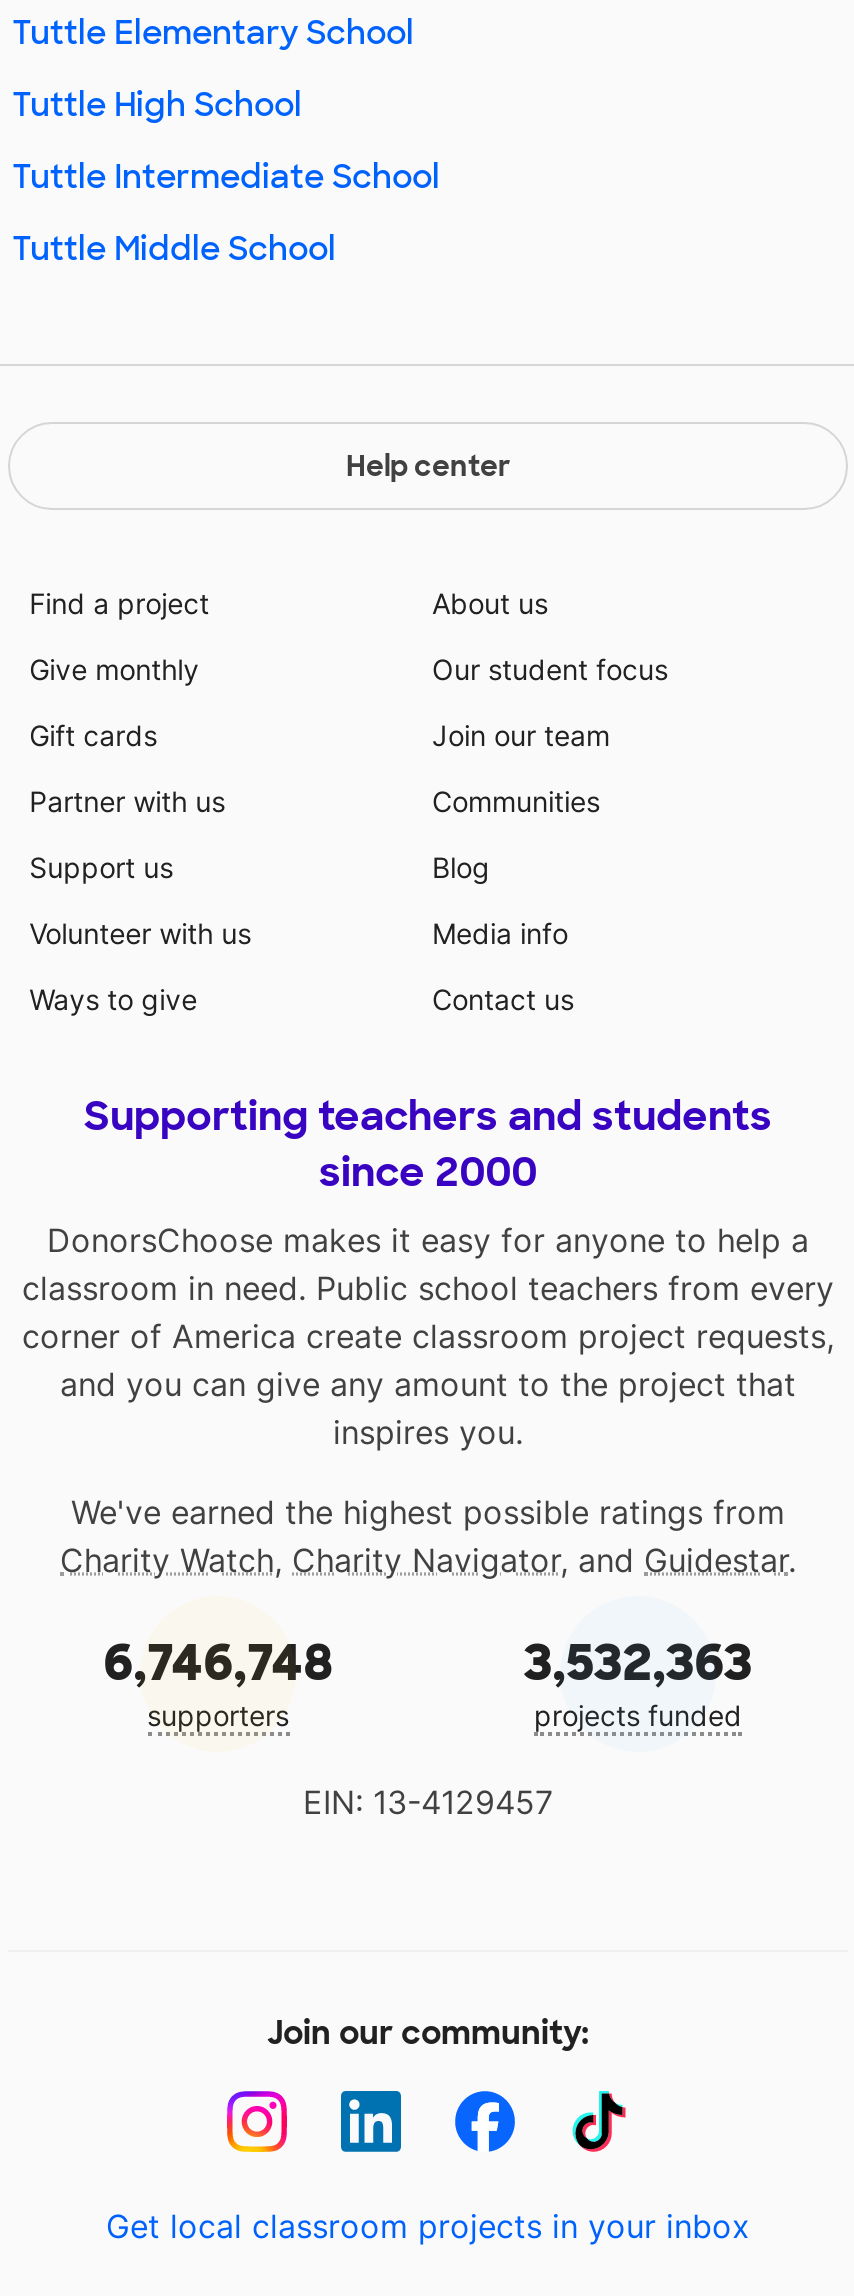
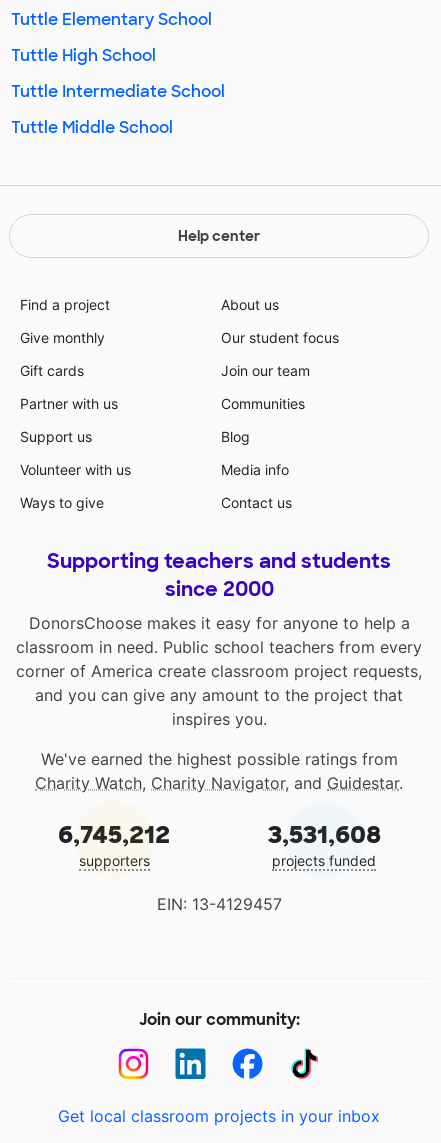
- 6,746,748
+ 6,745,212

- 3,532,363
+ 3,531,608
